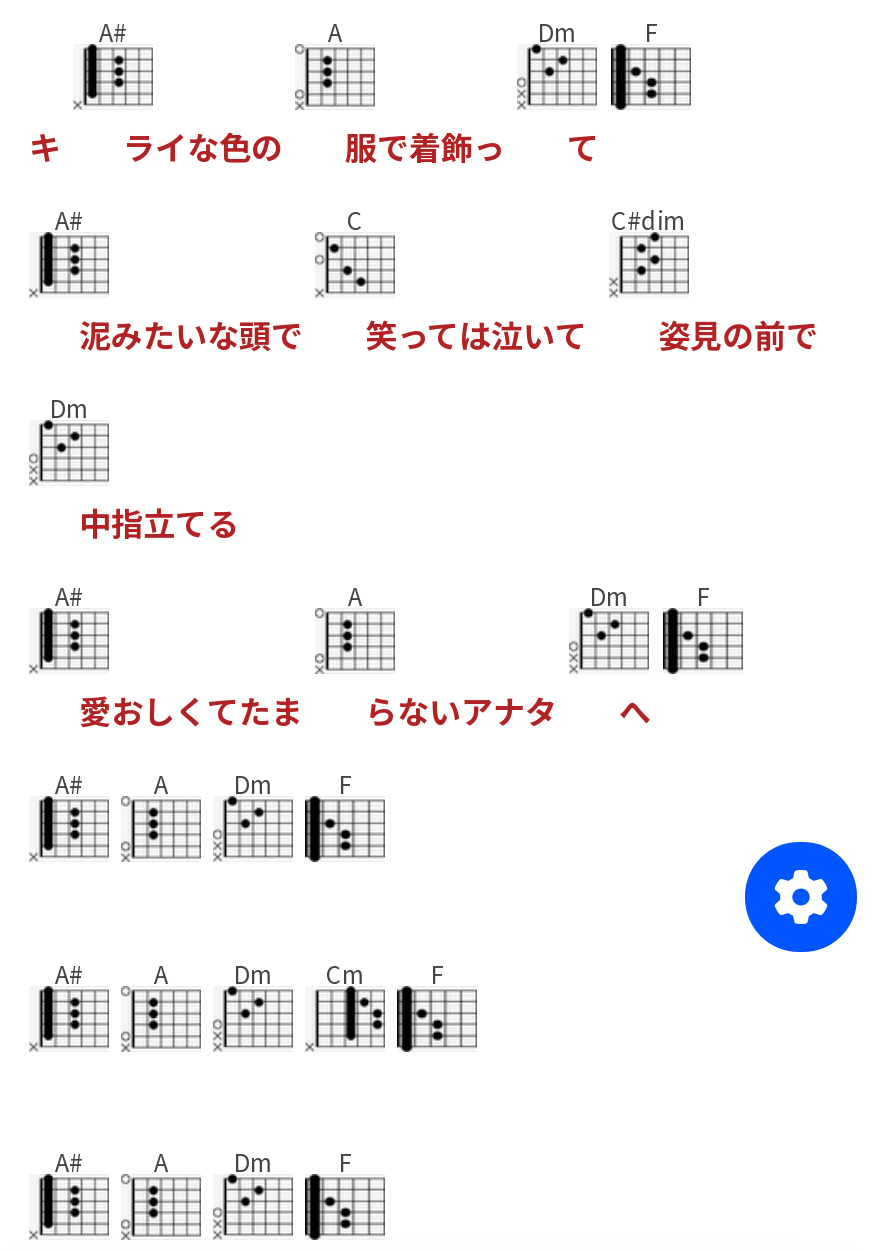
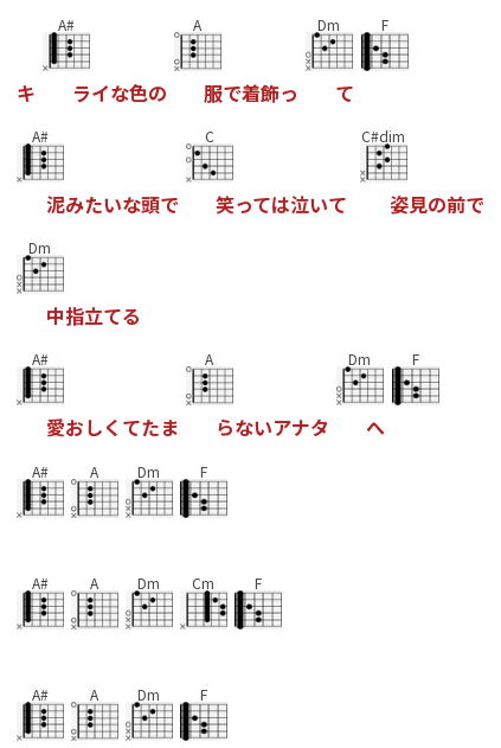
- [image]
